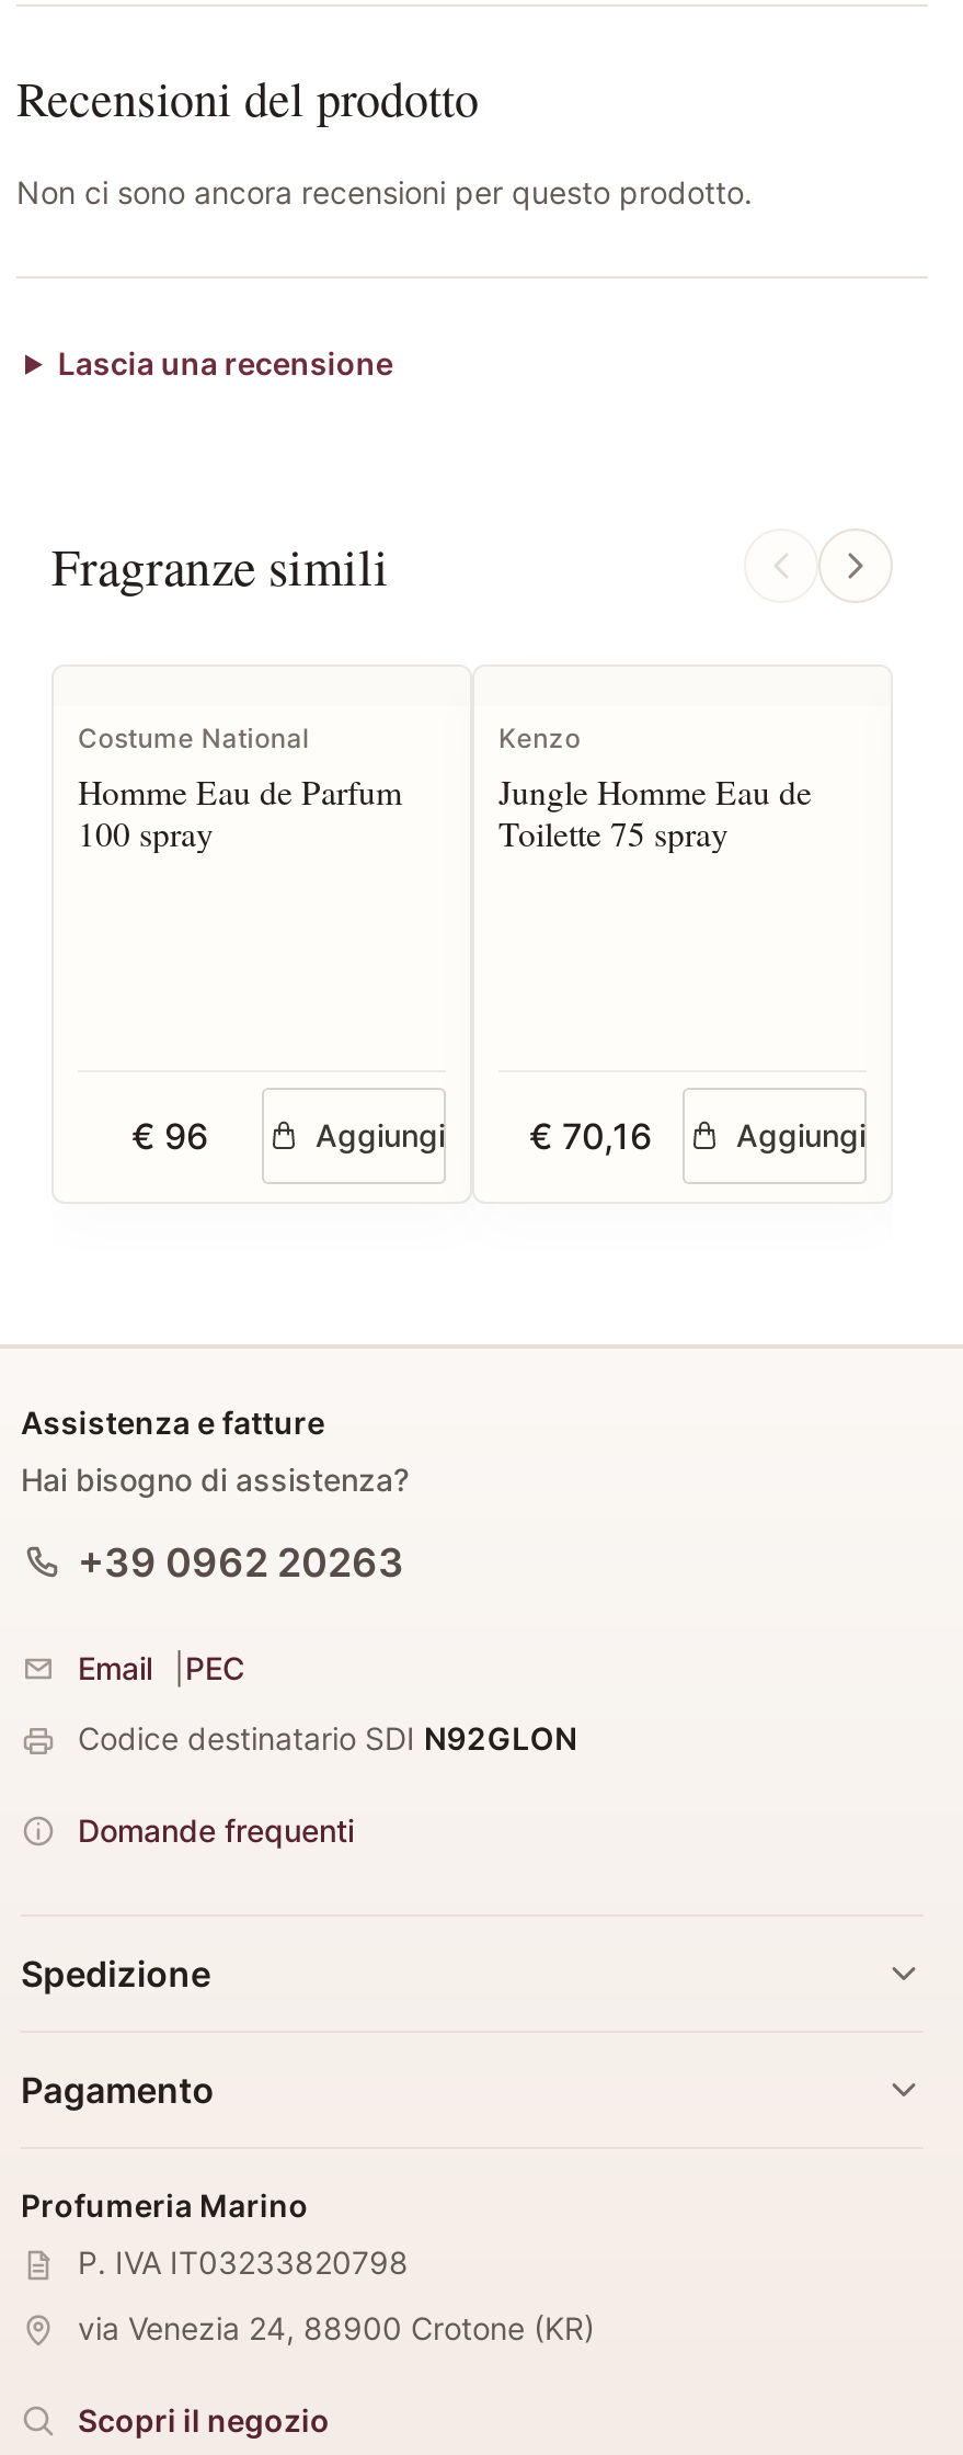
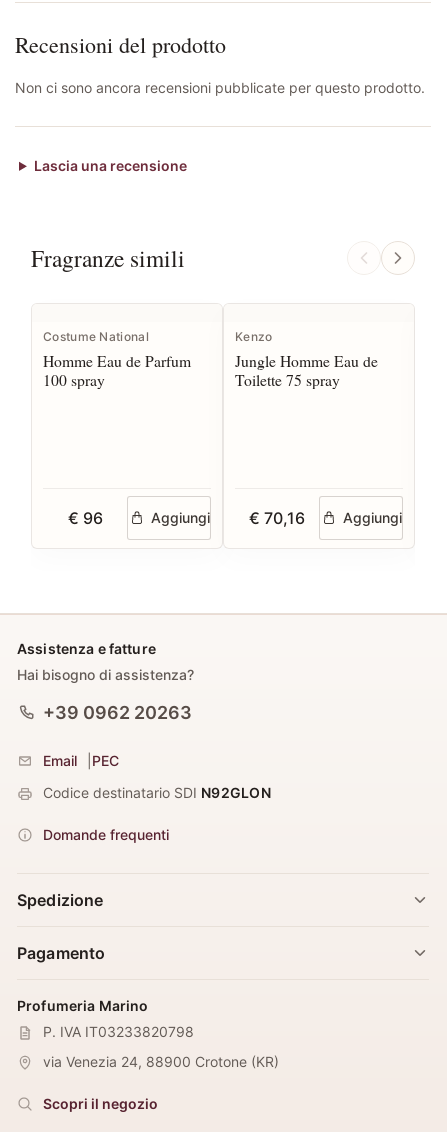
- Non ci sono ancora recensioni per questo prodotto.
+ Non ci sono ancora recensioni pubblicate per questo prodotto.
